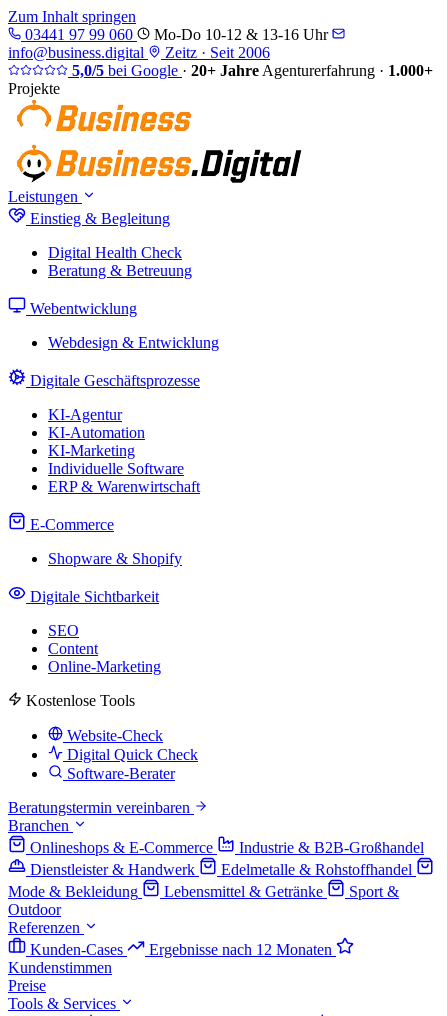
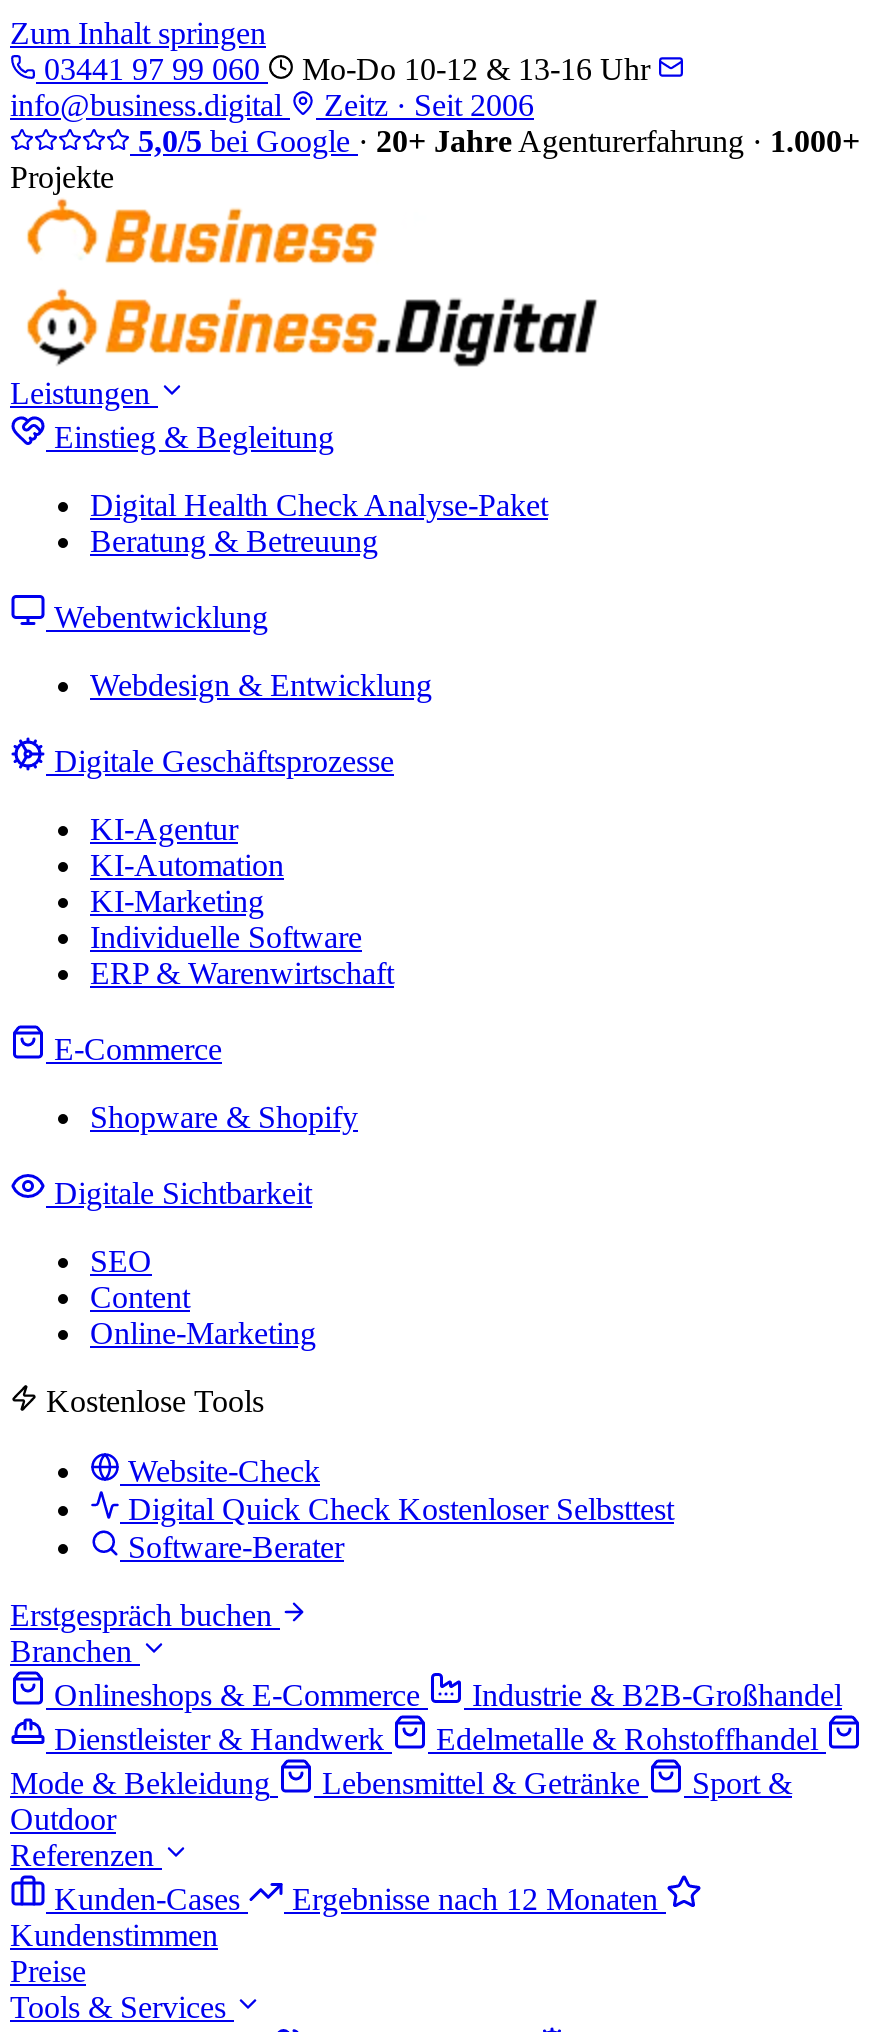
- Digital Health Check
+ Digital Health Check Analyse-Paket

- Digital Quick Check
+ Digital Quick Check Kostenloser Selbsttest

- Beratungstermin vereinbaren
+ Erstgespräch buchen
